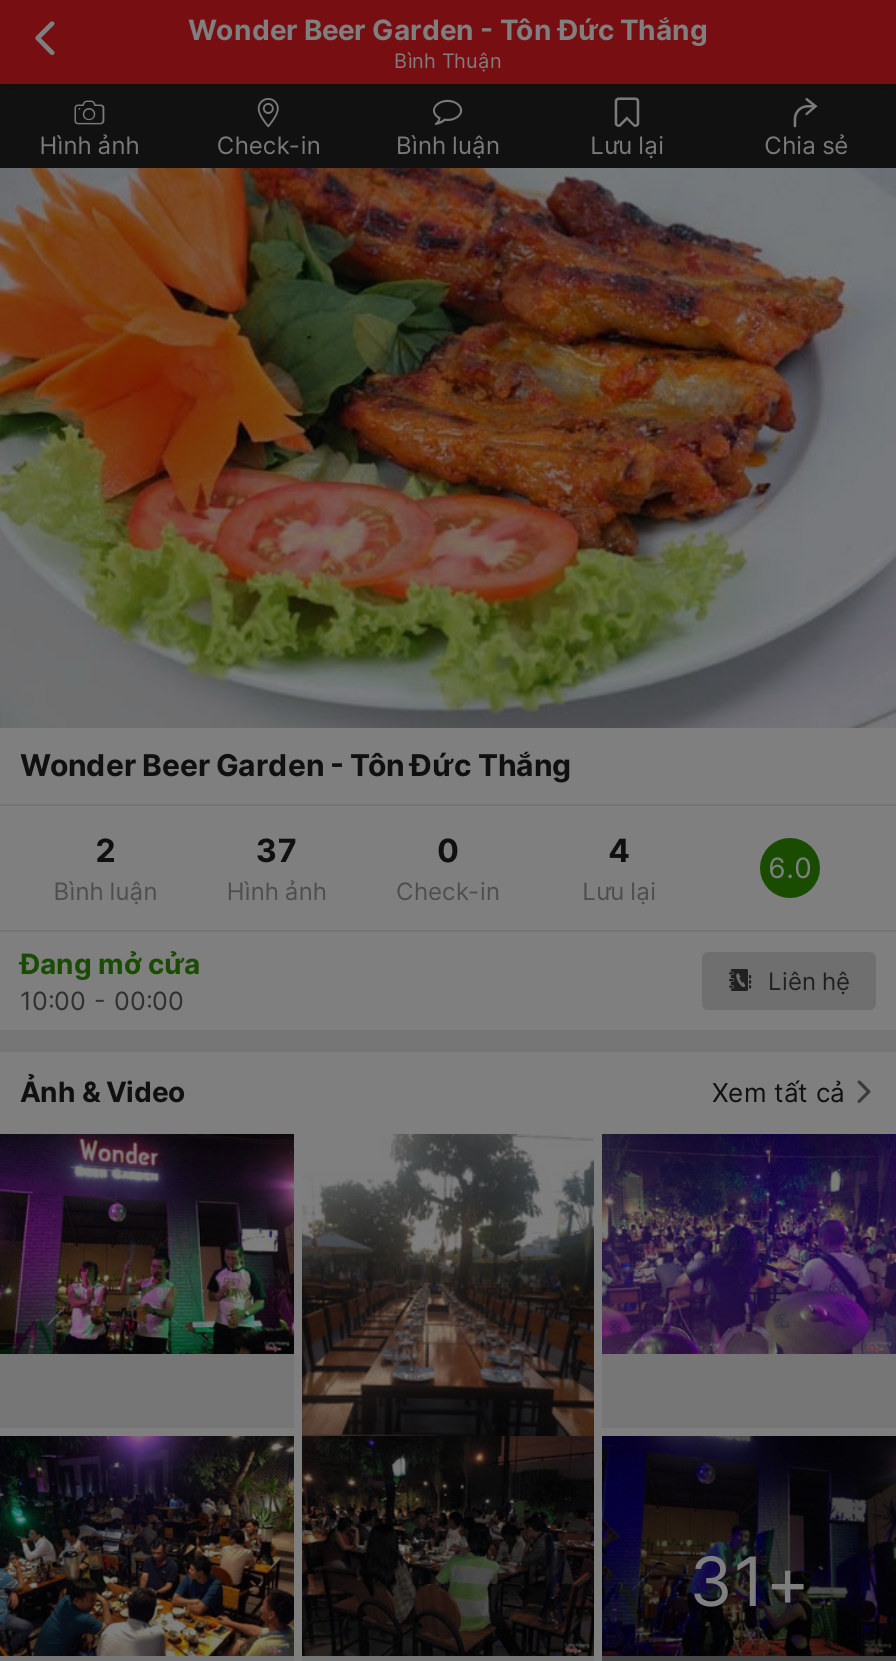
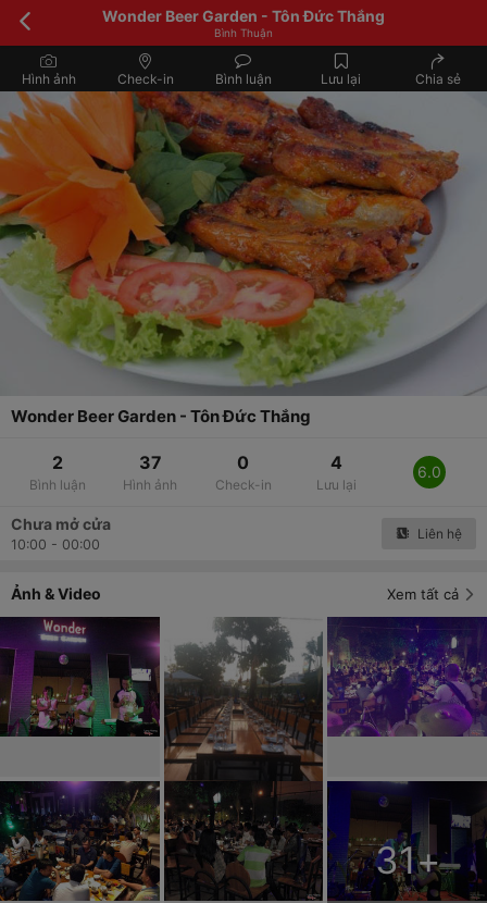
- Đang mở cửa
+ Chưa mở cửa
